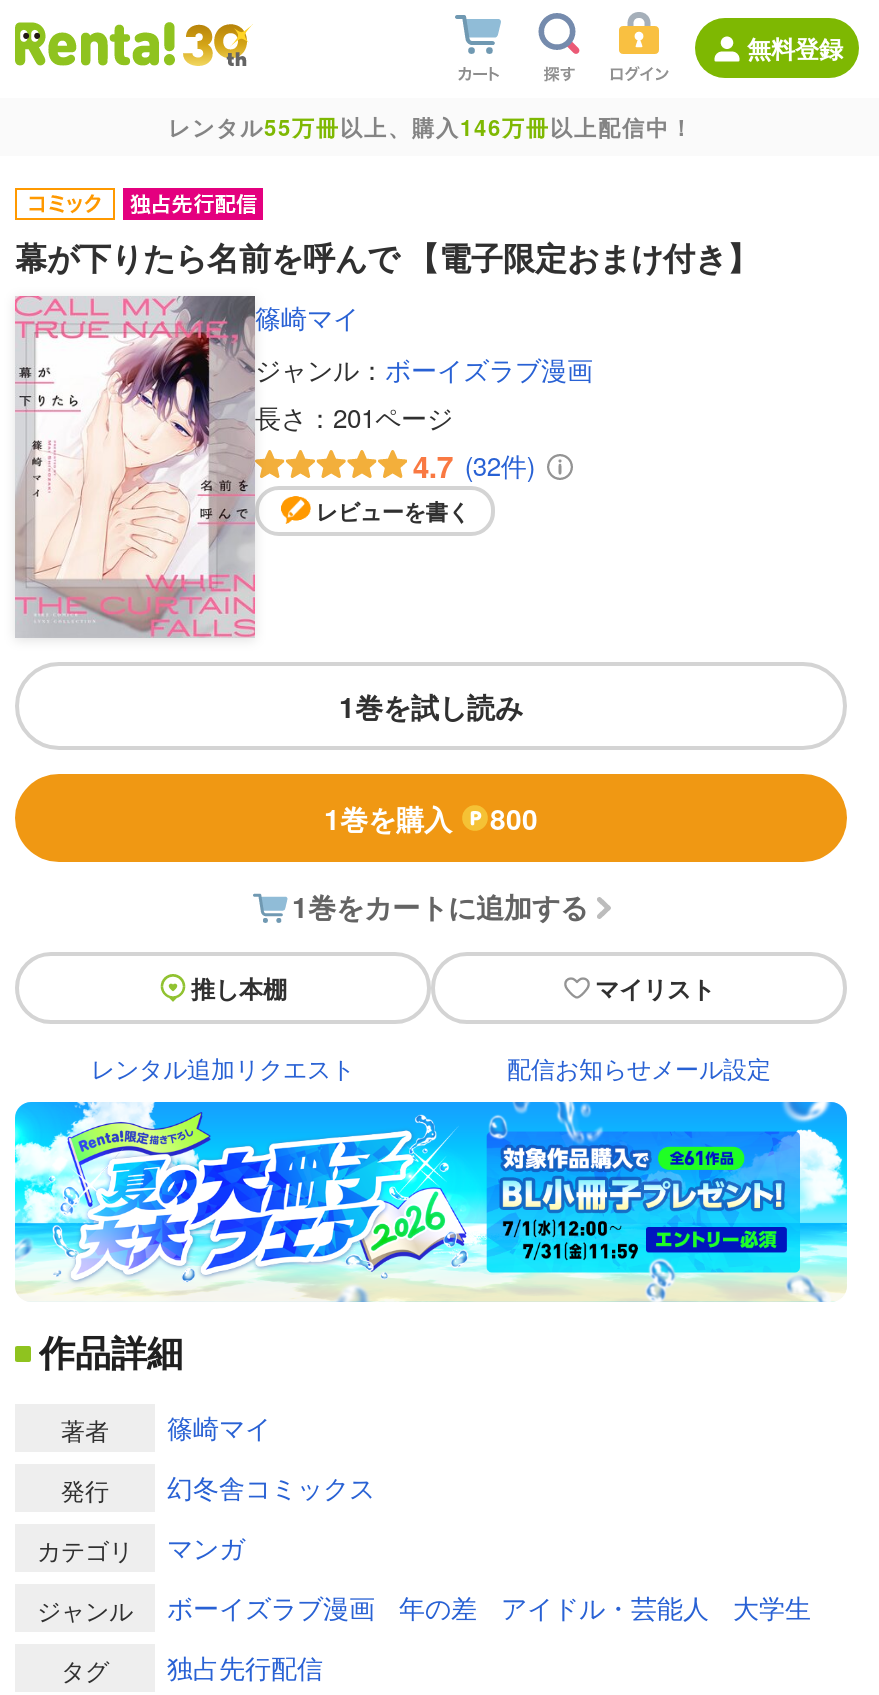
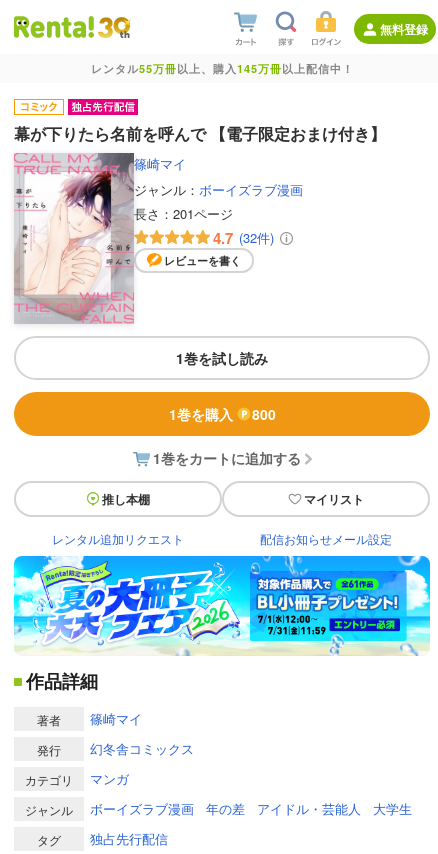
- レンタル55万冊以上、購入146万冊以上配信中！
+ レンタル55万冊以上、購入145万冊以上配信中！
